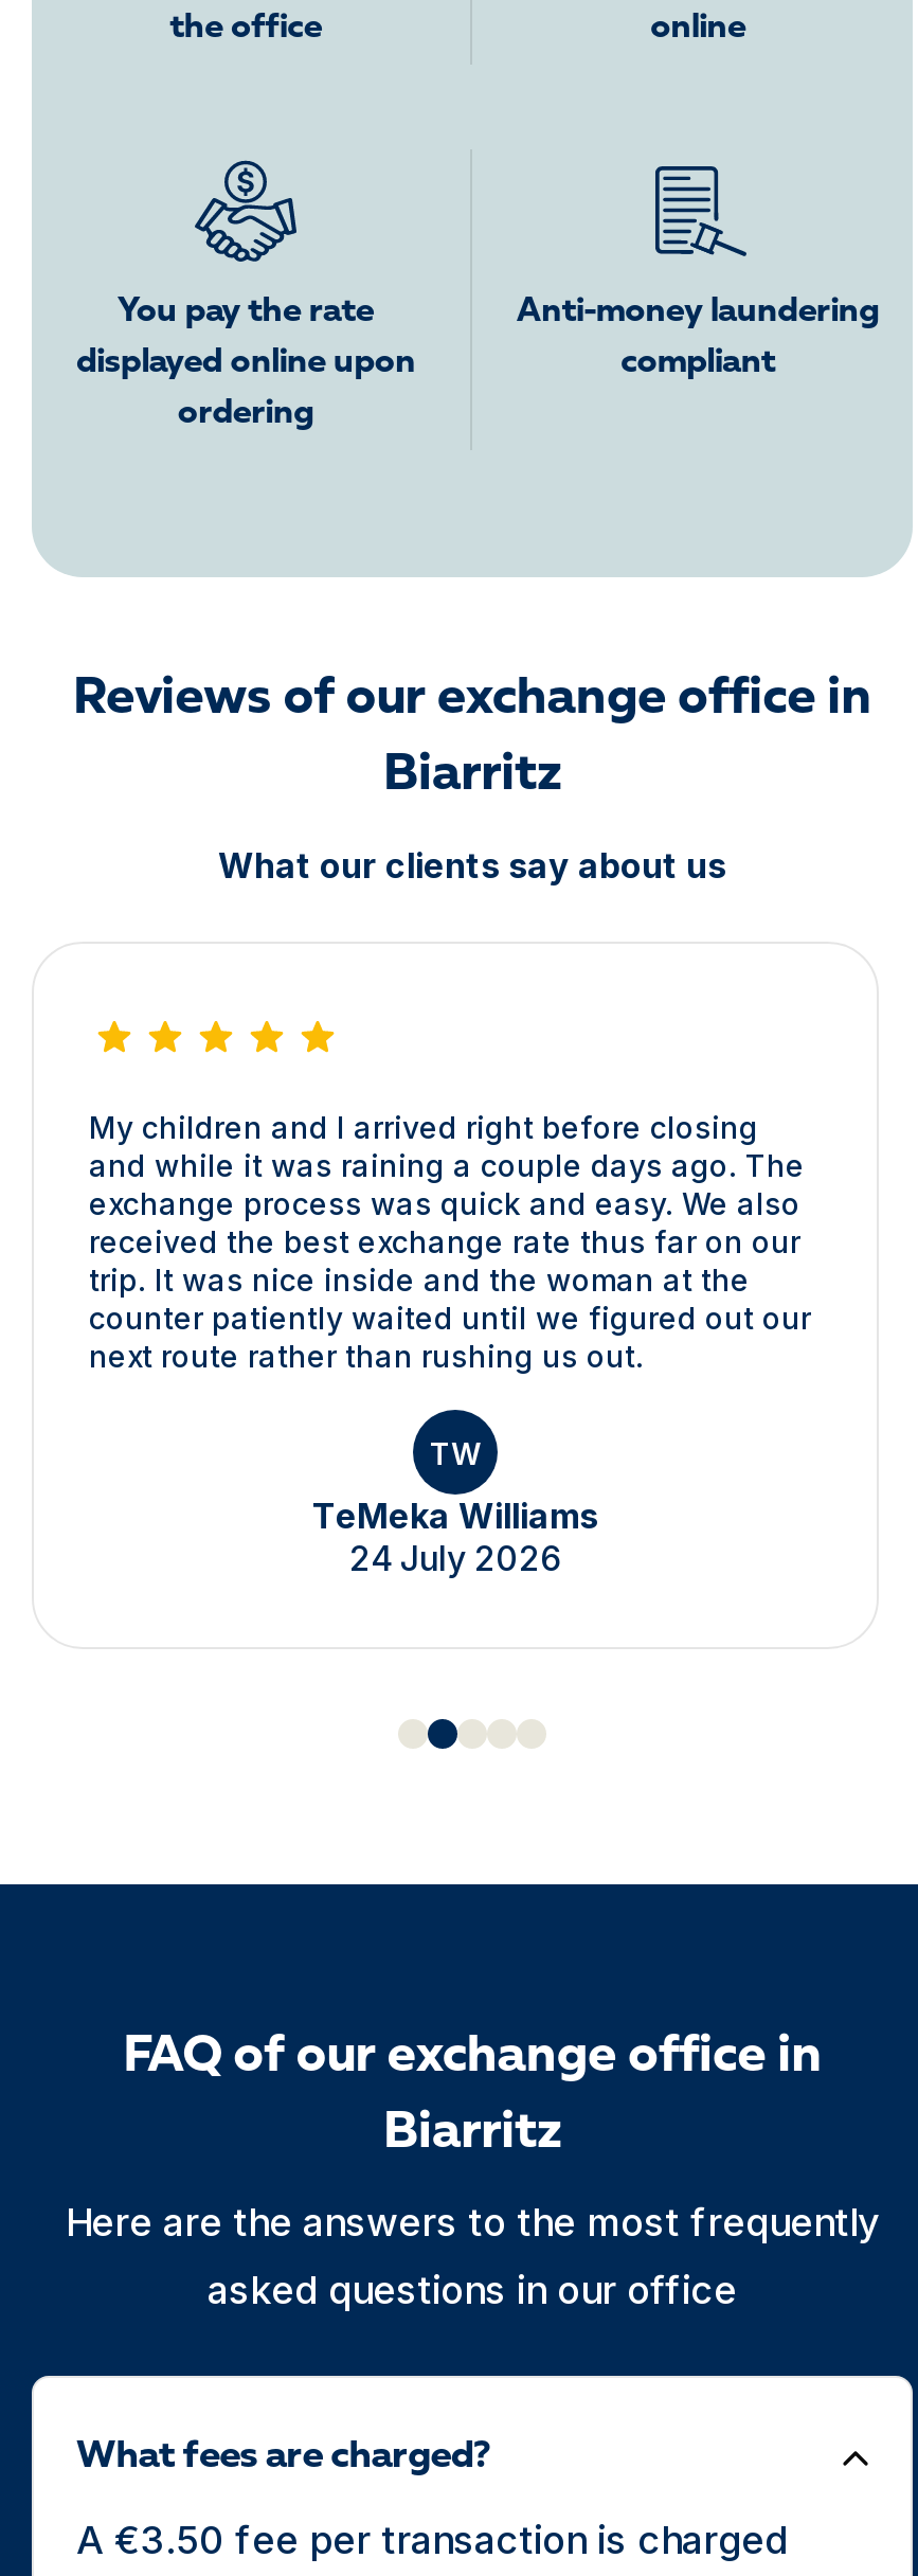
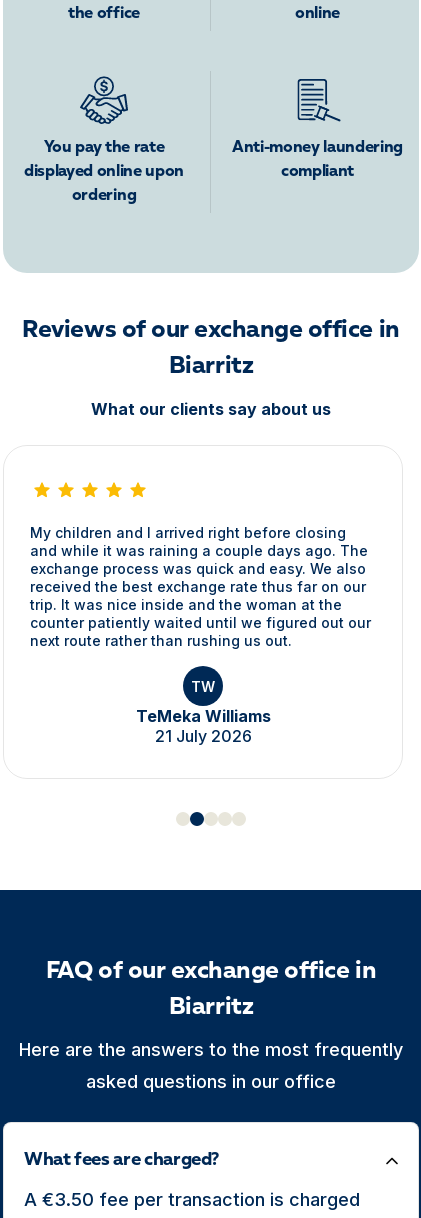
- 24 July 2026
+ 21 July 2026
